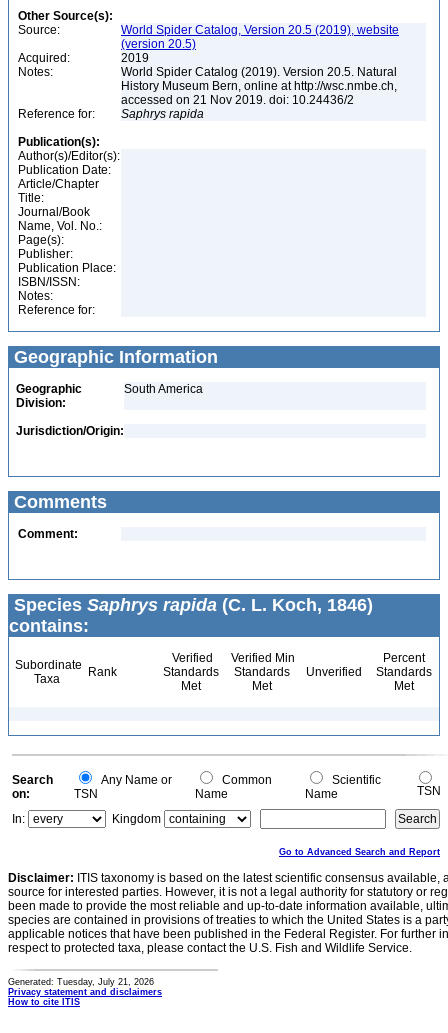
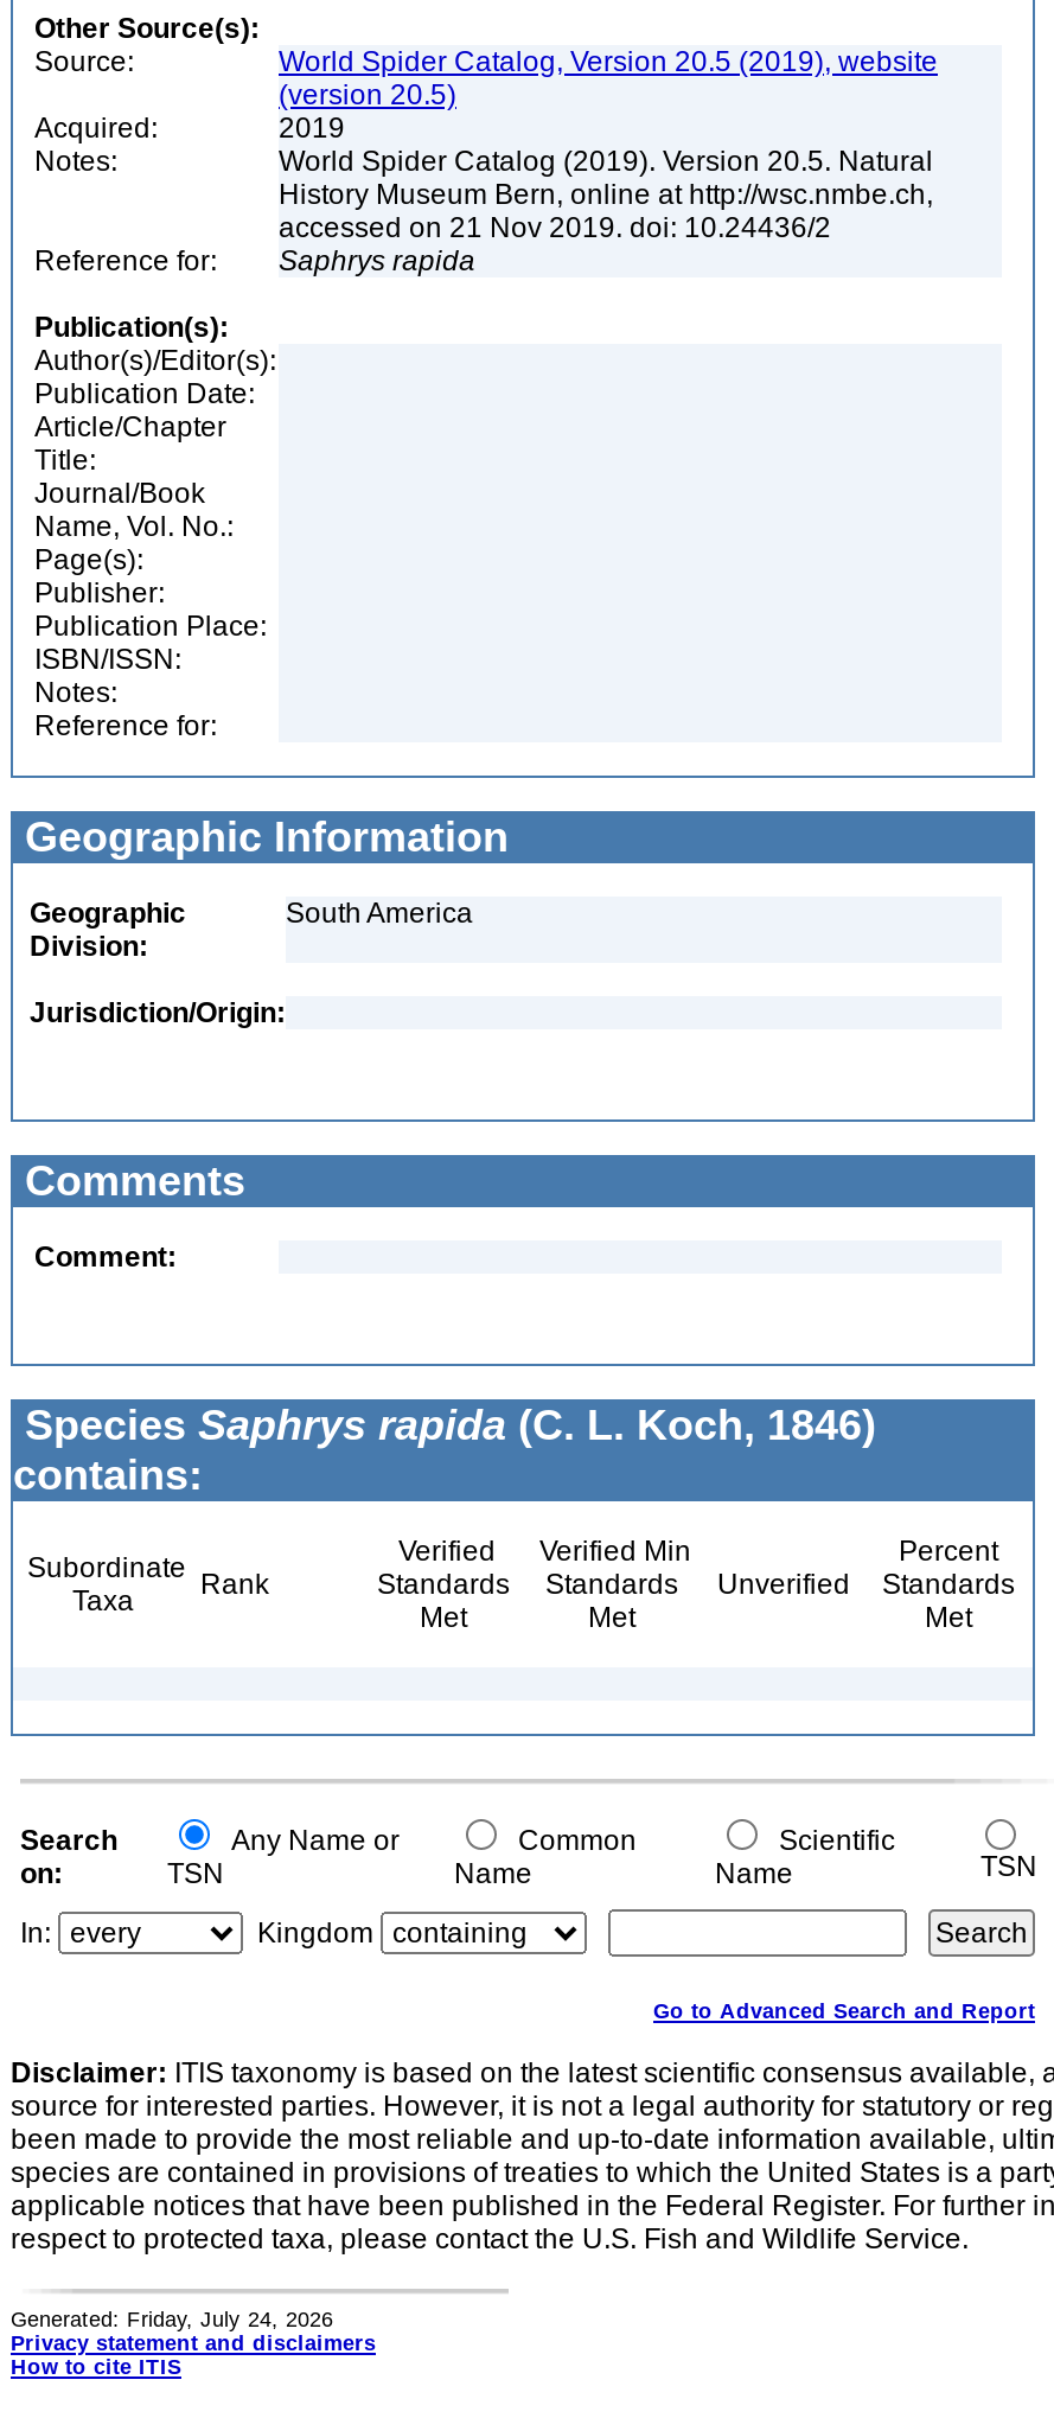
- Generated: Tuesday, July 21, 2026
+ Generated: Friday, July 24, 2026
